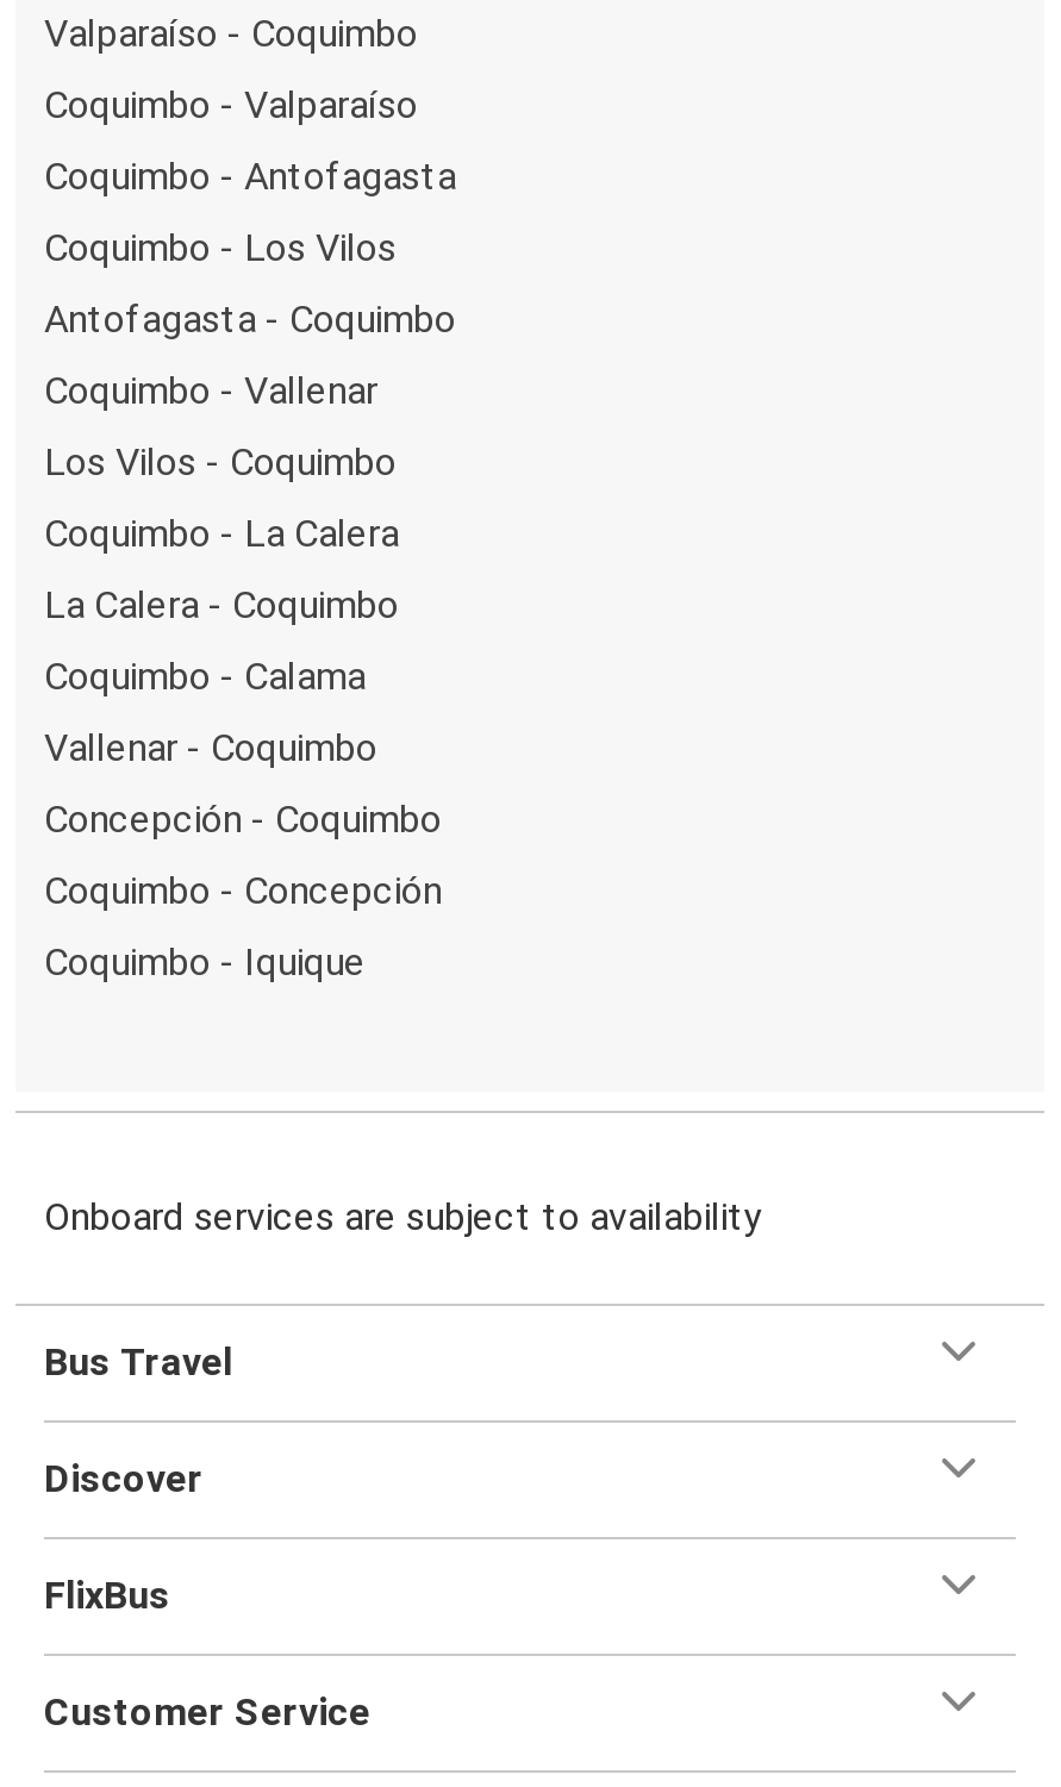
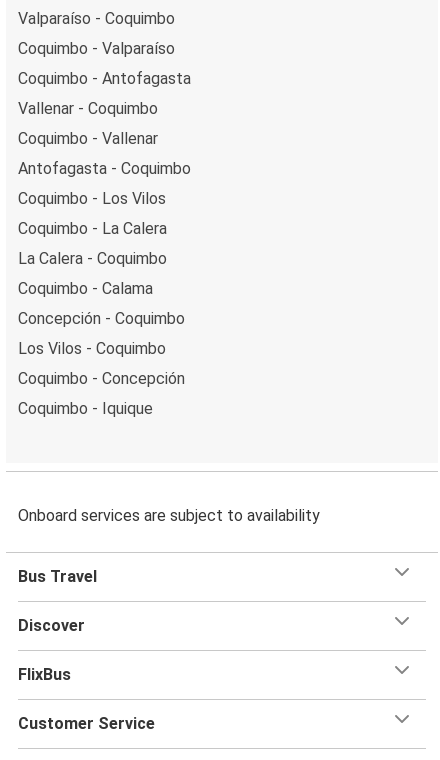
moved down: Antofagasta - Coquimbo | Coquimbo - Los Vilos

moved up: Coquimbo - Vallenar

moved down: Los Vilos - Coquimbo

moved up: Vallenar - Coquimbo

moved up: Concepción - Coquimbo
